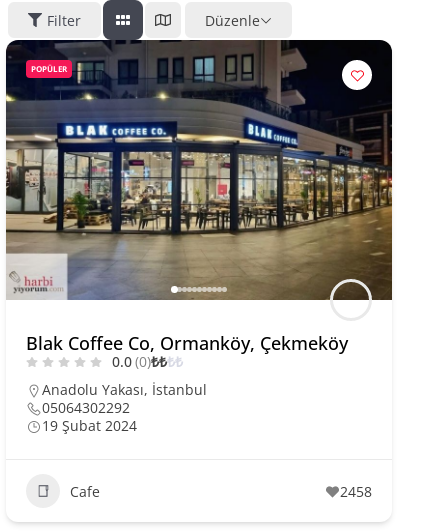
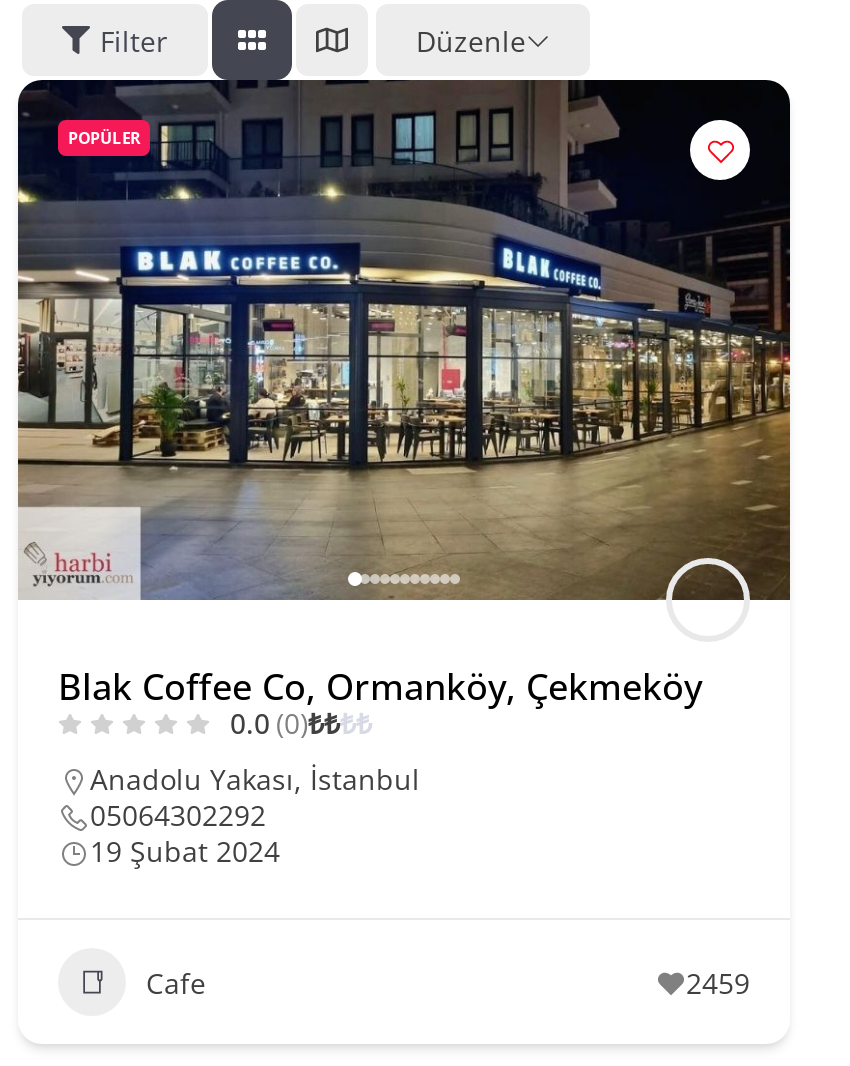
- 2458
+ 2459
